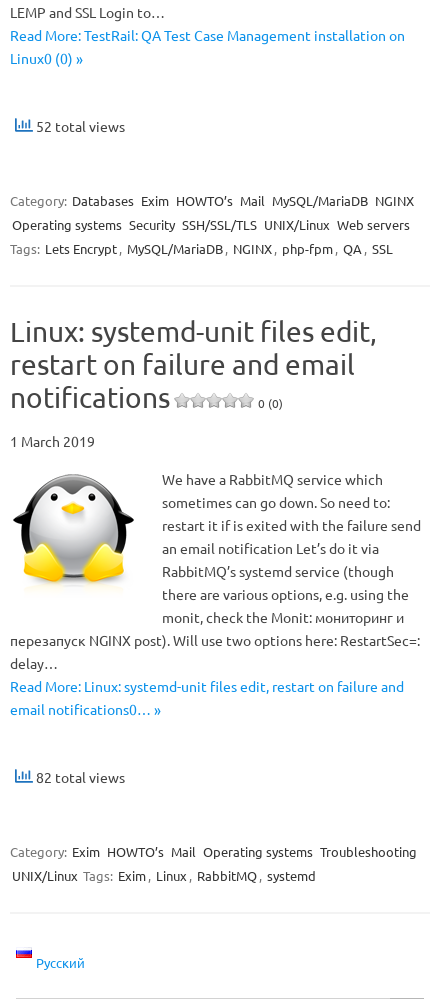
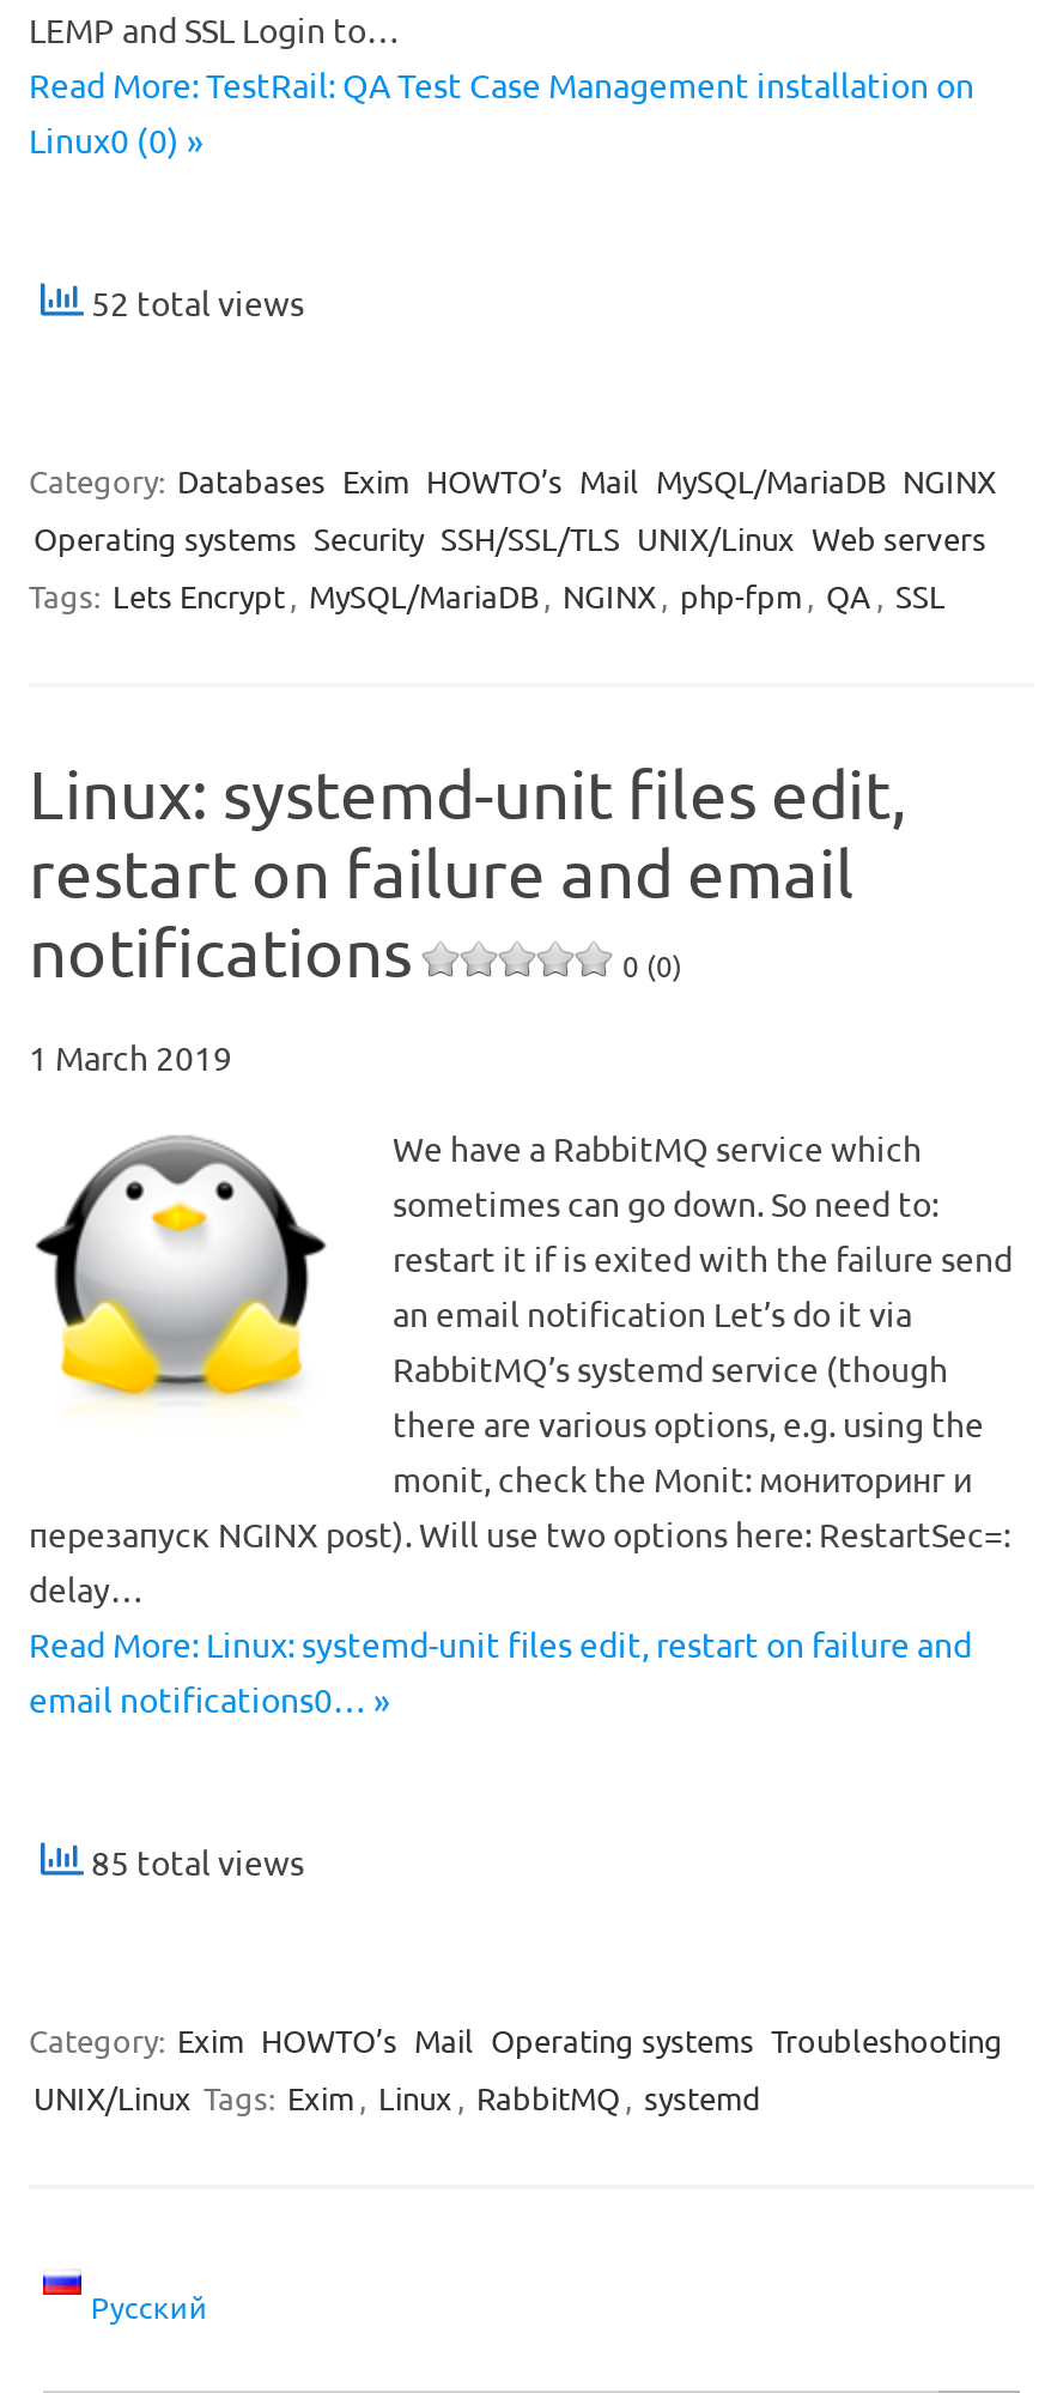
- 82 total views
+ 85 total views
